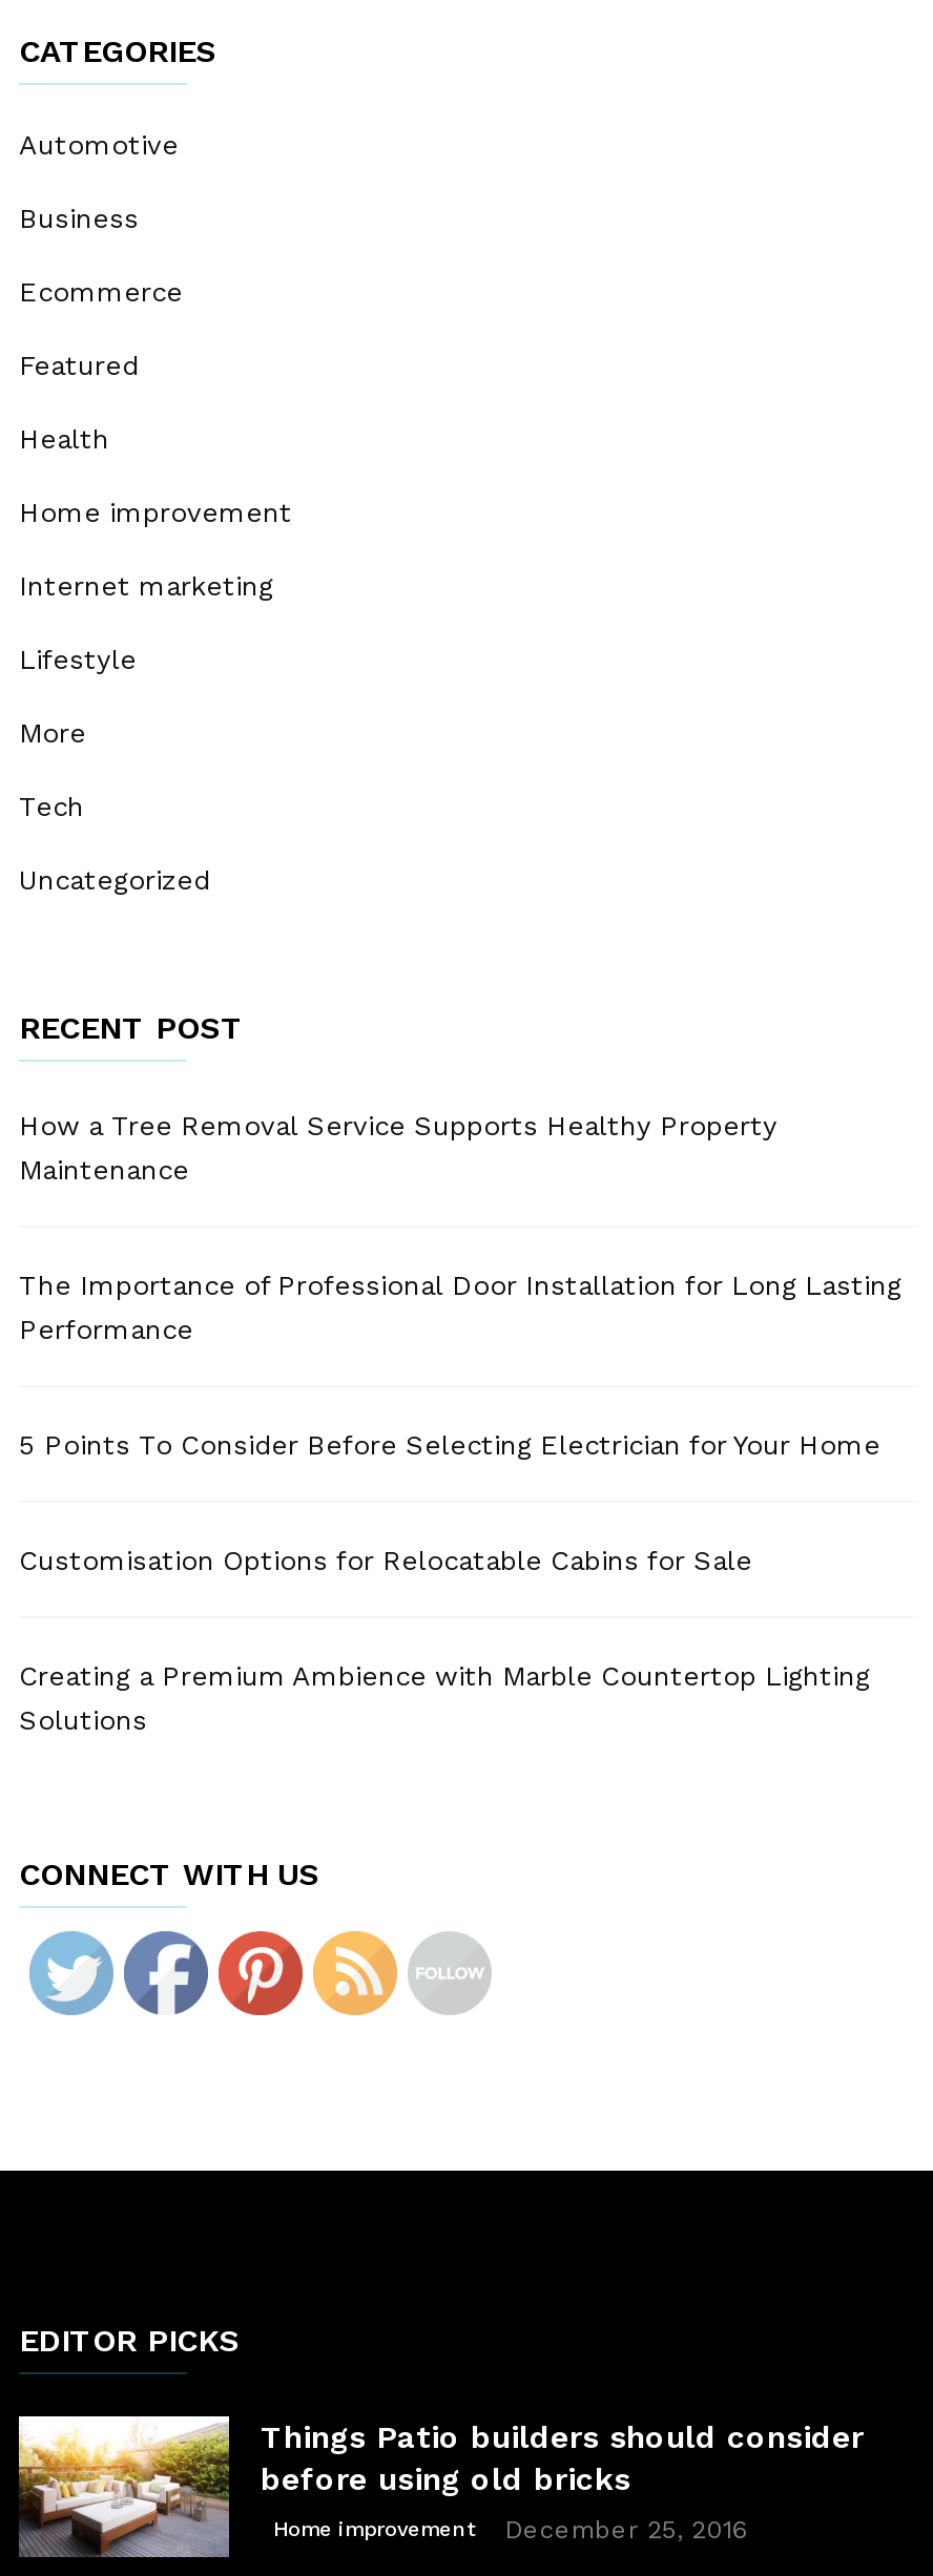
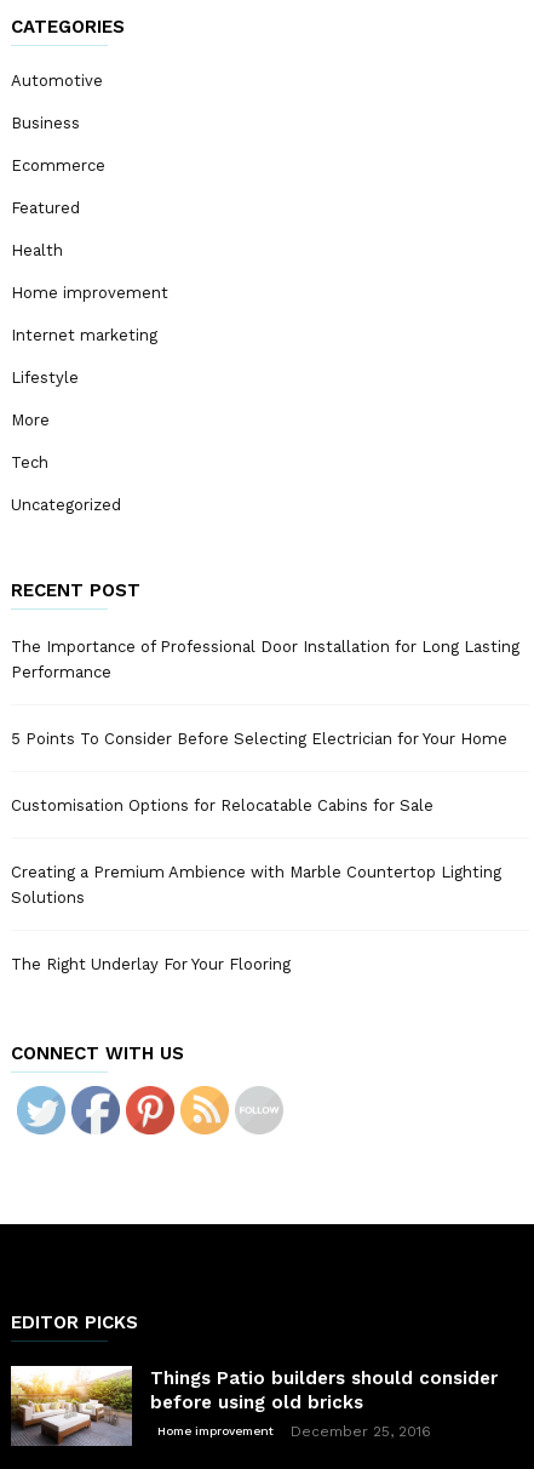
- How a Tree Removal Service Supports Healthy Property
- Maintenance

moved up: The Importance of Professional Door Installation for Long Lasting | Performance | 5 Points To Consider Before Selecting Electrician for Your Home | Customisation Options for Relocatable Cabins for Sale | Creating a Premium Ambience with Marble Countertop Lighting | Solutions

+ The Right Underlay For Your Flooring
